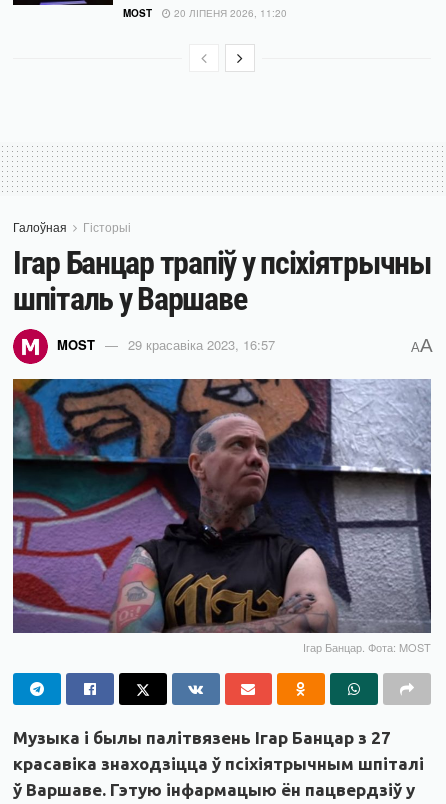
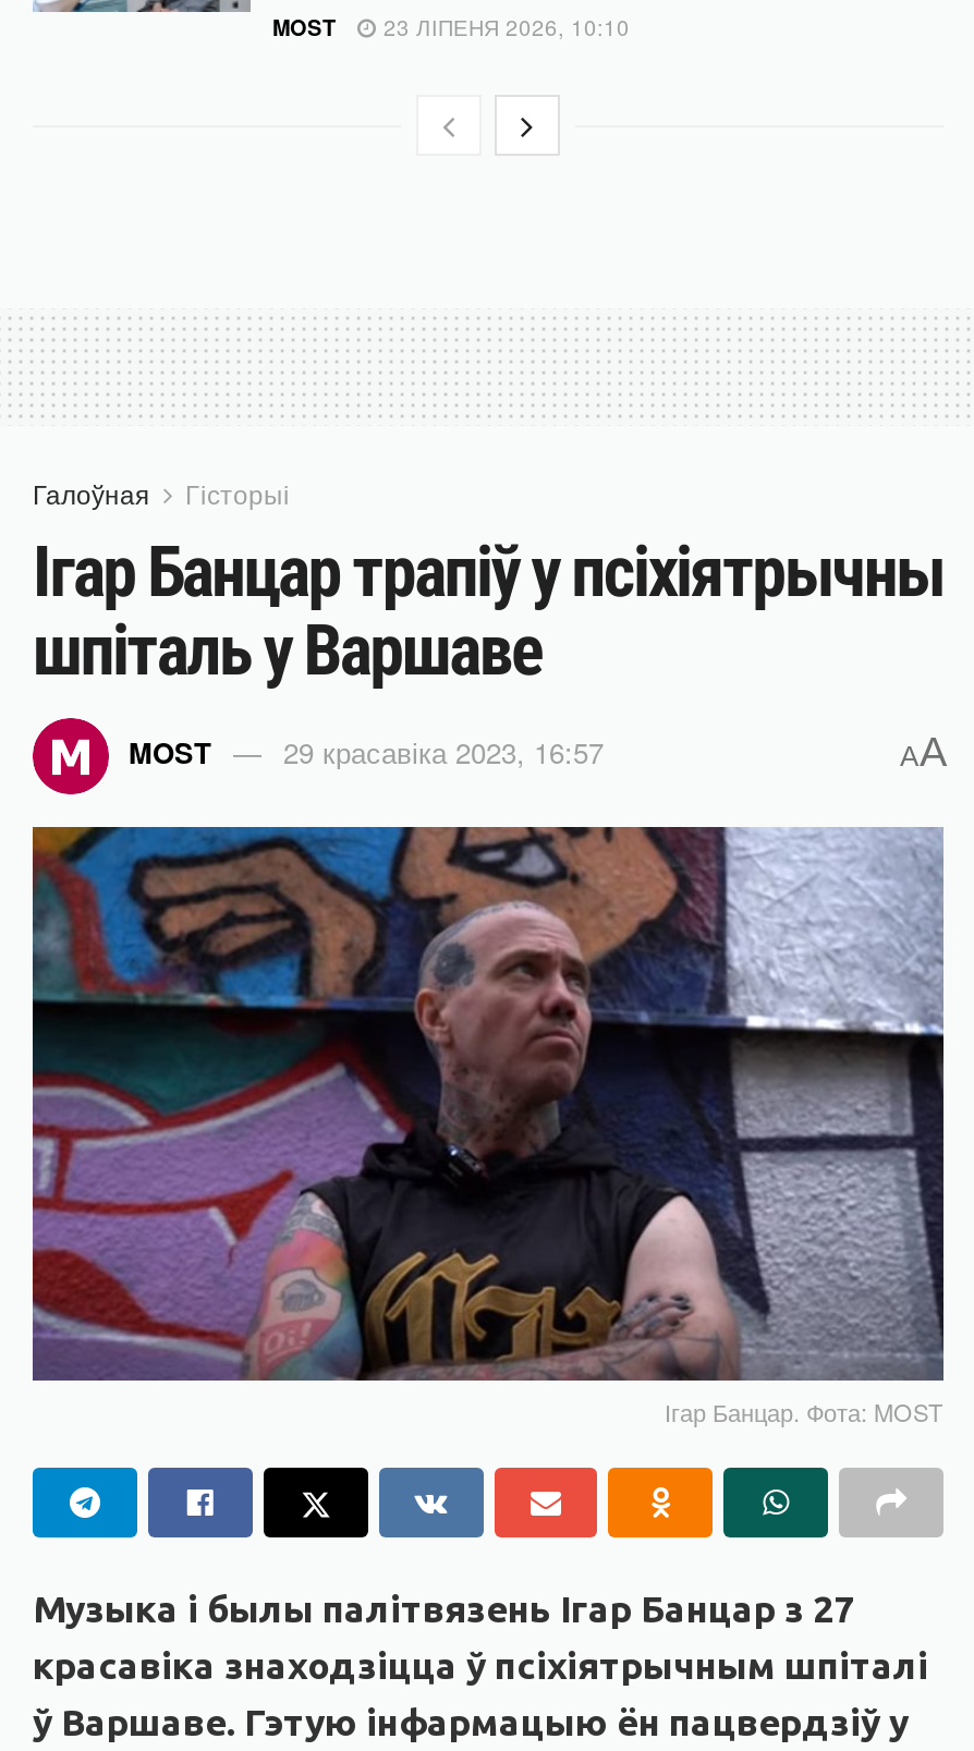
- MOST 20 ЛІПЕНЯ 2026, 11:20
+ MOST 23 ЛІПЕНЯ 2026, 10:10
